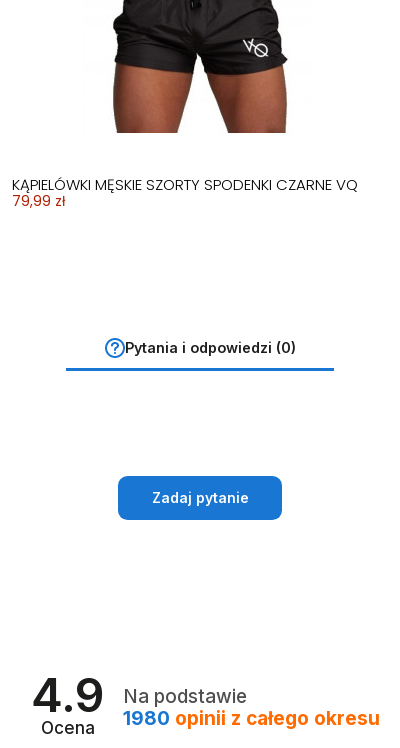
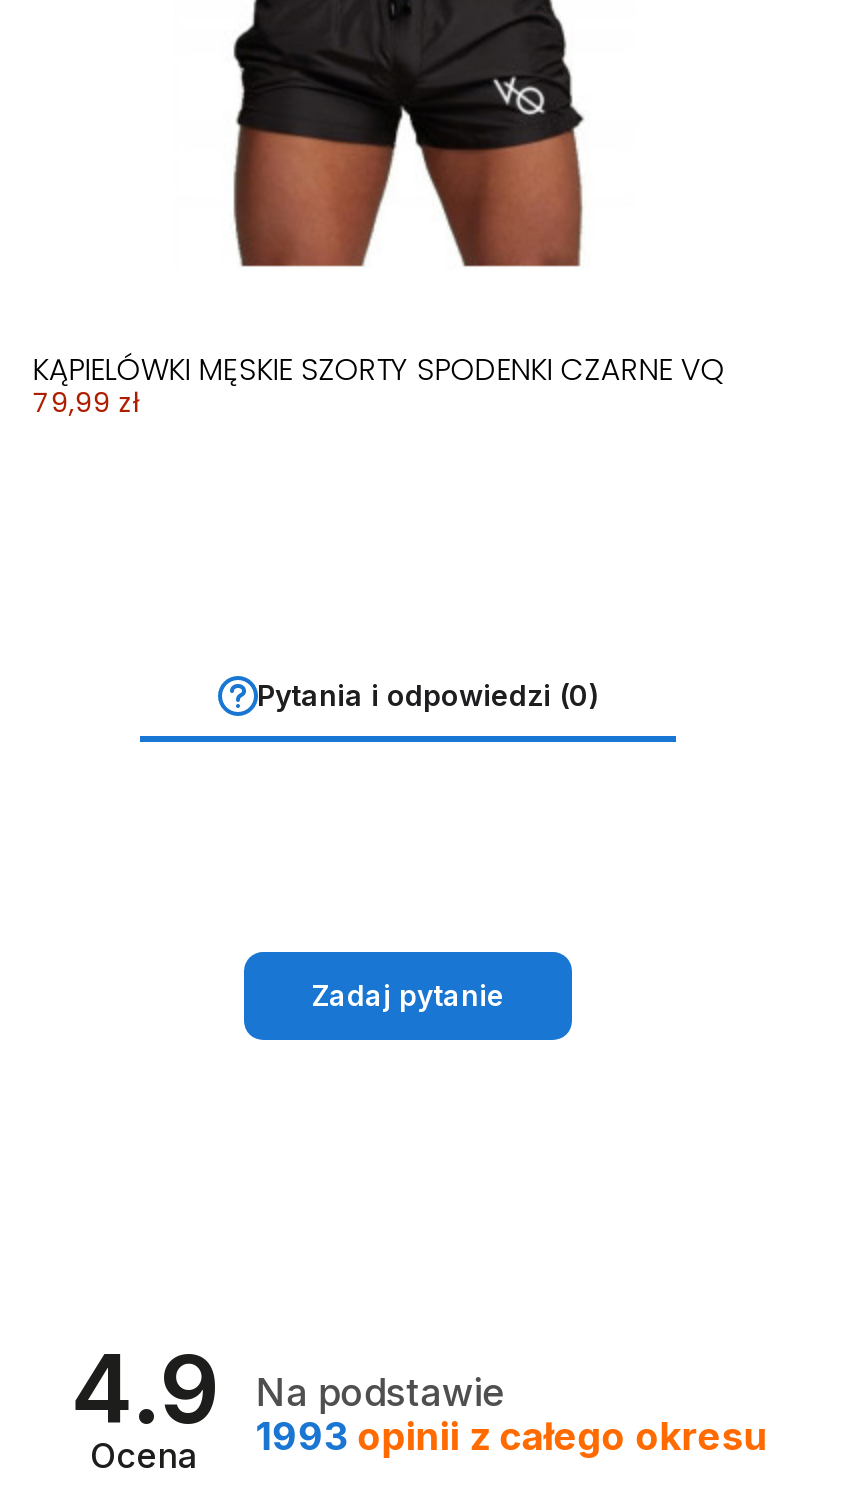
- 1980 opinii z całego okresu
+ 1993 opinii z całego okresu
